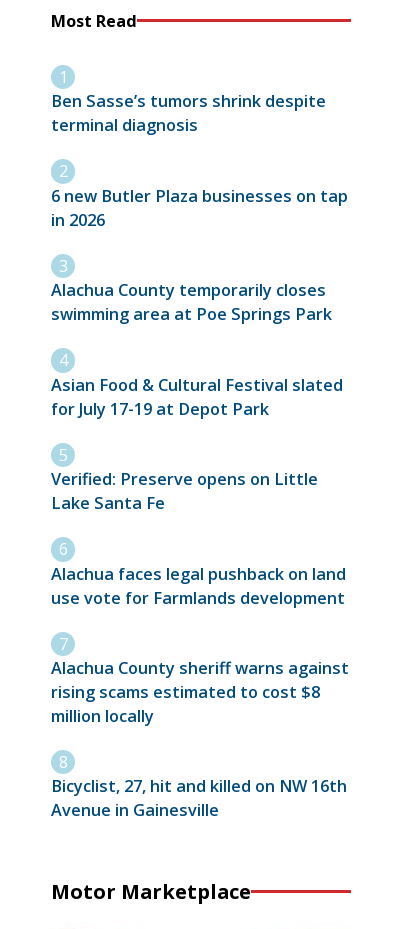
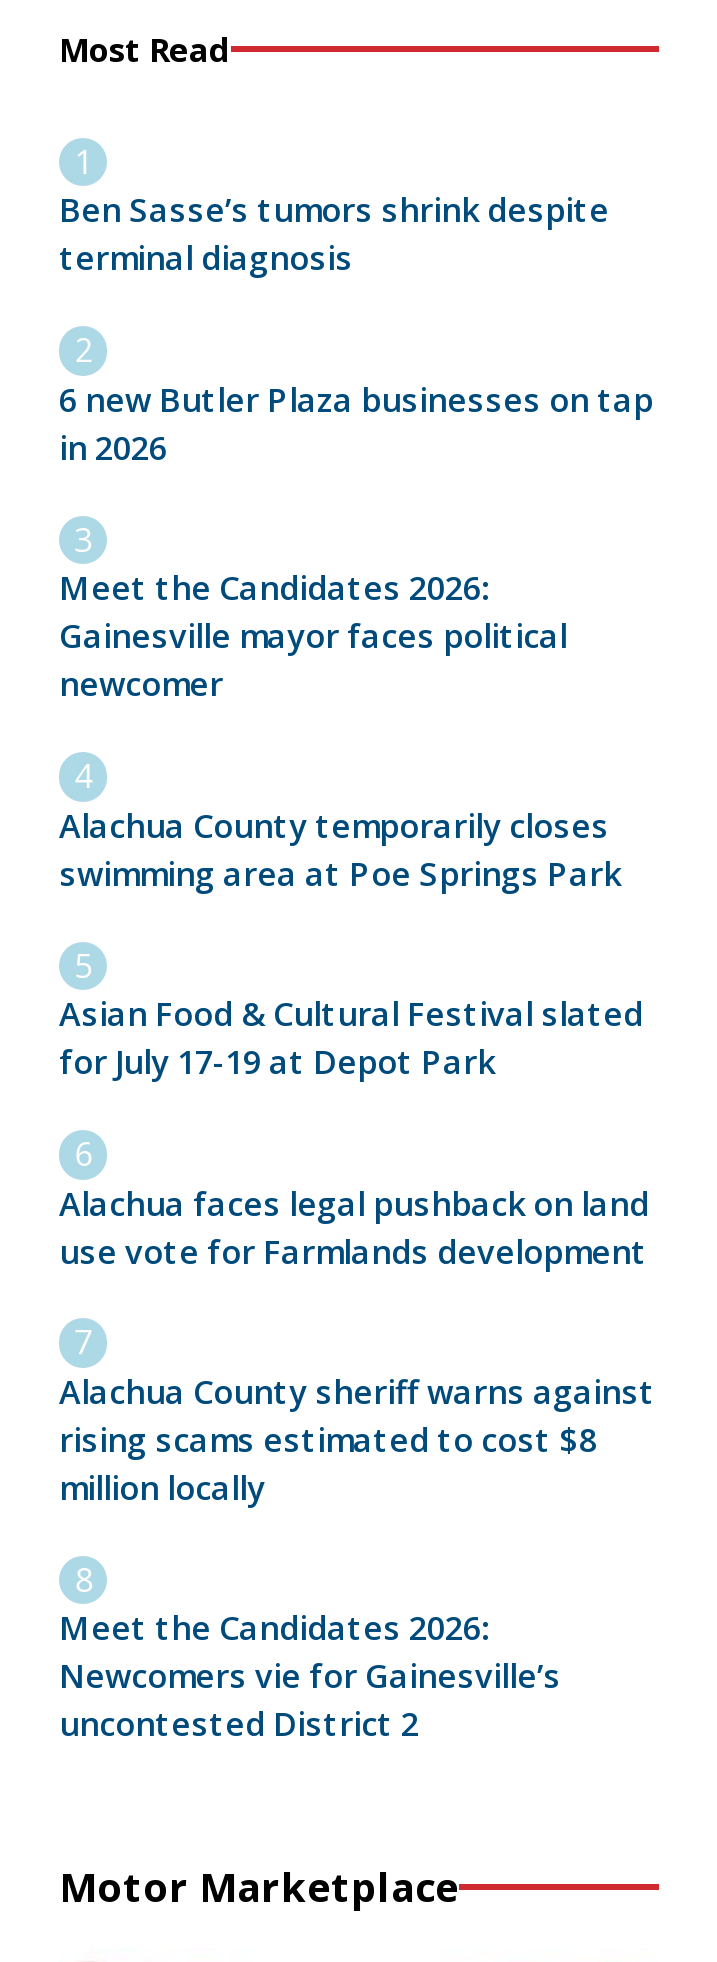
+ Meet the Candidates 2026:
+ Gainesville mayor faces political
+ newcomer

moved down: Alachua County temporarily closes | swimming area at Poe Springs Park | Asian Food & Cultural Festival slated | for July 17-19 at Depot Park

- Verified: Preserve opens on Little
- Lake Santa Fe

- Bicyclist, 27, hit and killed on NW 16th
- Avenue in Gainesville
+ Meet the Candidates 2026:
+ Newcomers vie for Gainesville’s
+ uncontested District 2
